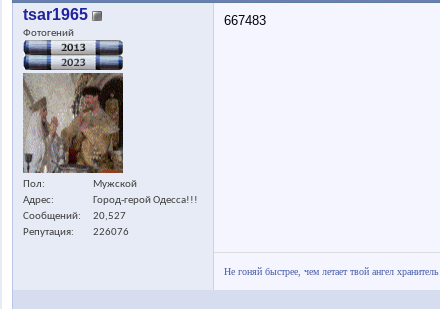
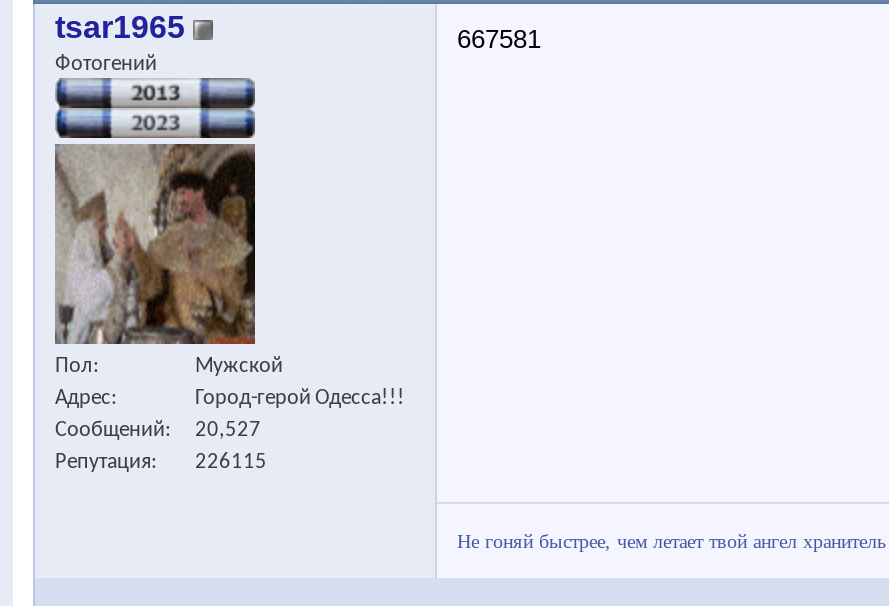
- 667483
+ 667581

- [image]
+ [image]

- Репутация 226076
+ Репутация 226115
